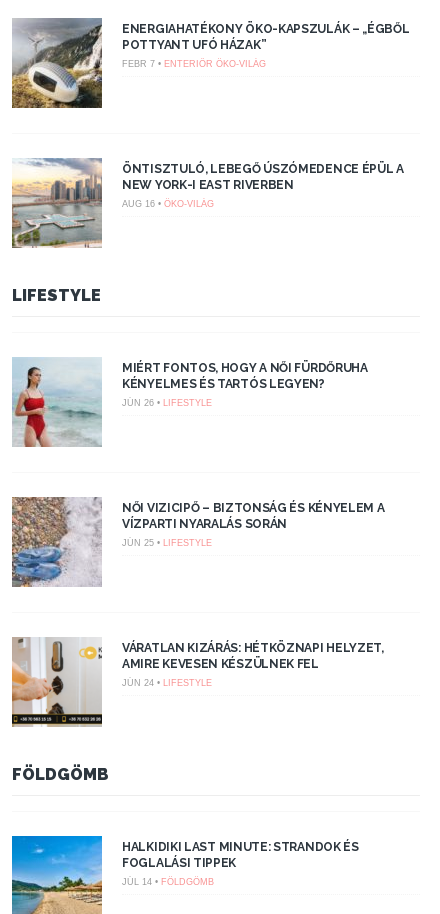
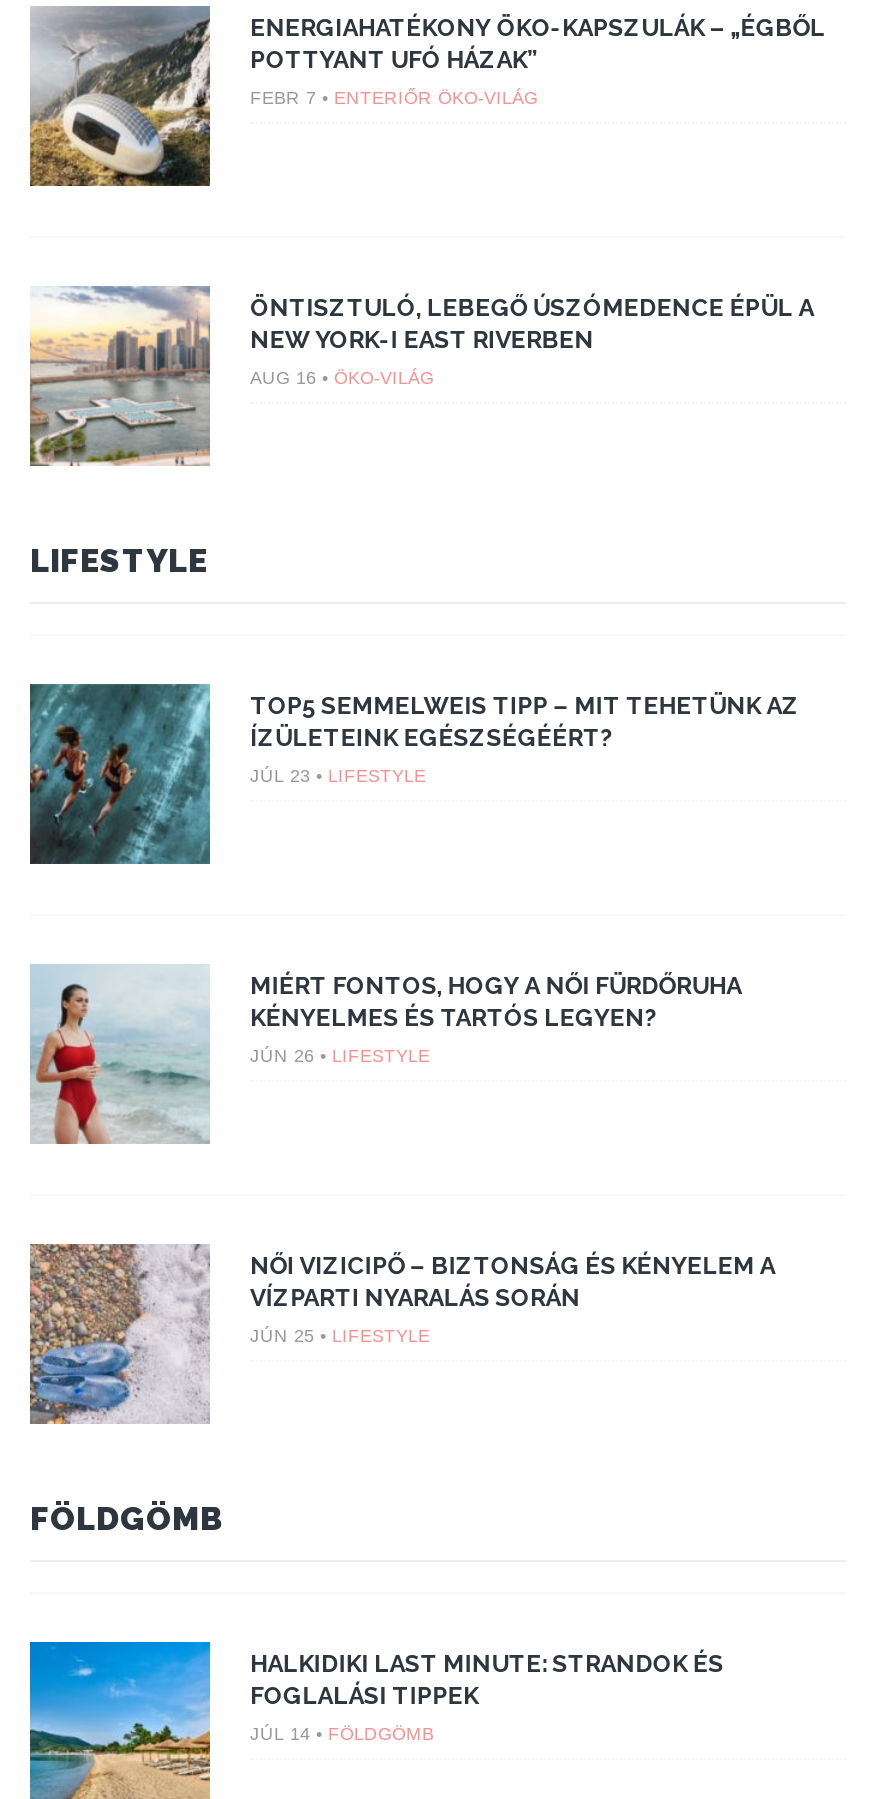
+ [image]
+ TOP5 SEMMELWEIS TIPP – MIT TEHETÜNK AZ
+ ÍZÜLETEINK EGÉSZSÉGÉÉRT?
+ JÚL 23 • LIFESTYLE

moved down: [image] | MIÉRT FONTOS, HOGY A NŐI FÜRDŐRUHA | KÉNYELMES ÉS TARTÓS LEGYEN? | JÚN 26 • LIFESTYLE | NŐI VIZICIPŐ – BIZTONSÁG ÉS KÉNYELEM A | VÍZPARTI NYARALÁS SORÁN | JÚN 25 • LIFESTYLE

- [image]
- VÁRATLAN KIZÁRÁS: HÉTKÖZNAPI HELYZET,
- AMIRE KEVESEN KÉSZÜLNEK FEL
- JÚN 24 • LIFESTYLE
